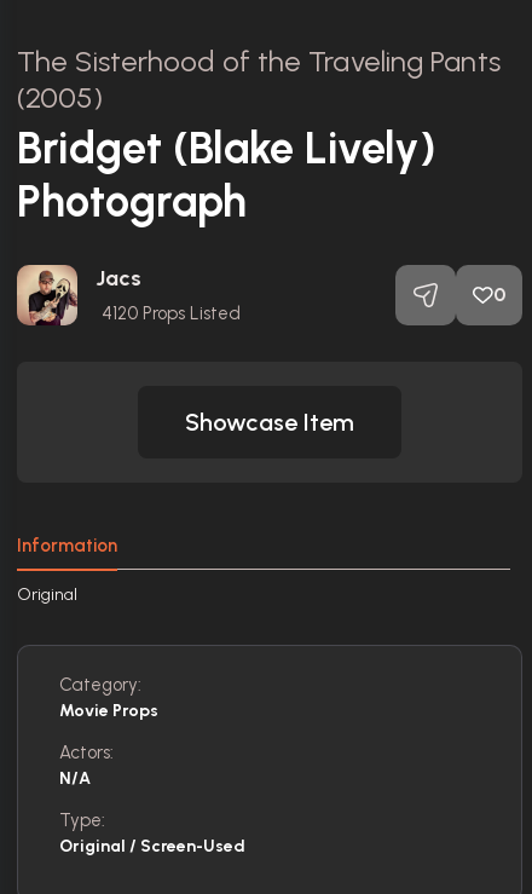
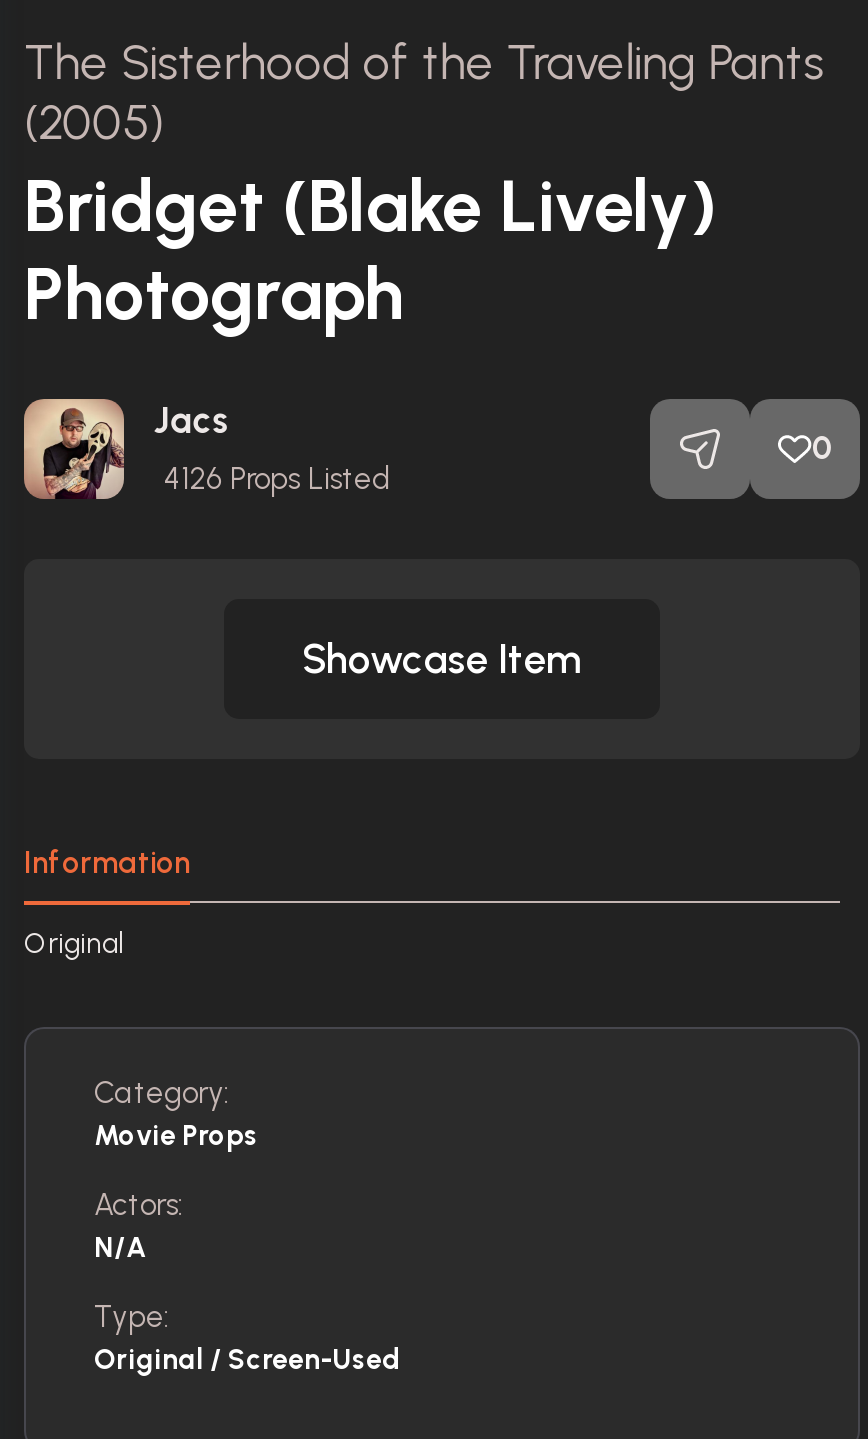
- 4120 Props Listed
+ 4126 Props Listed
